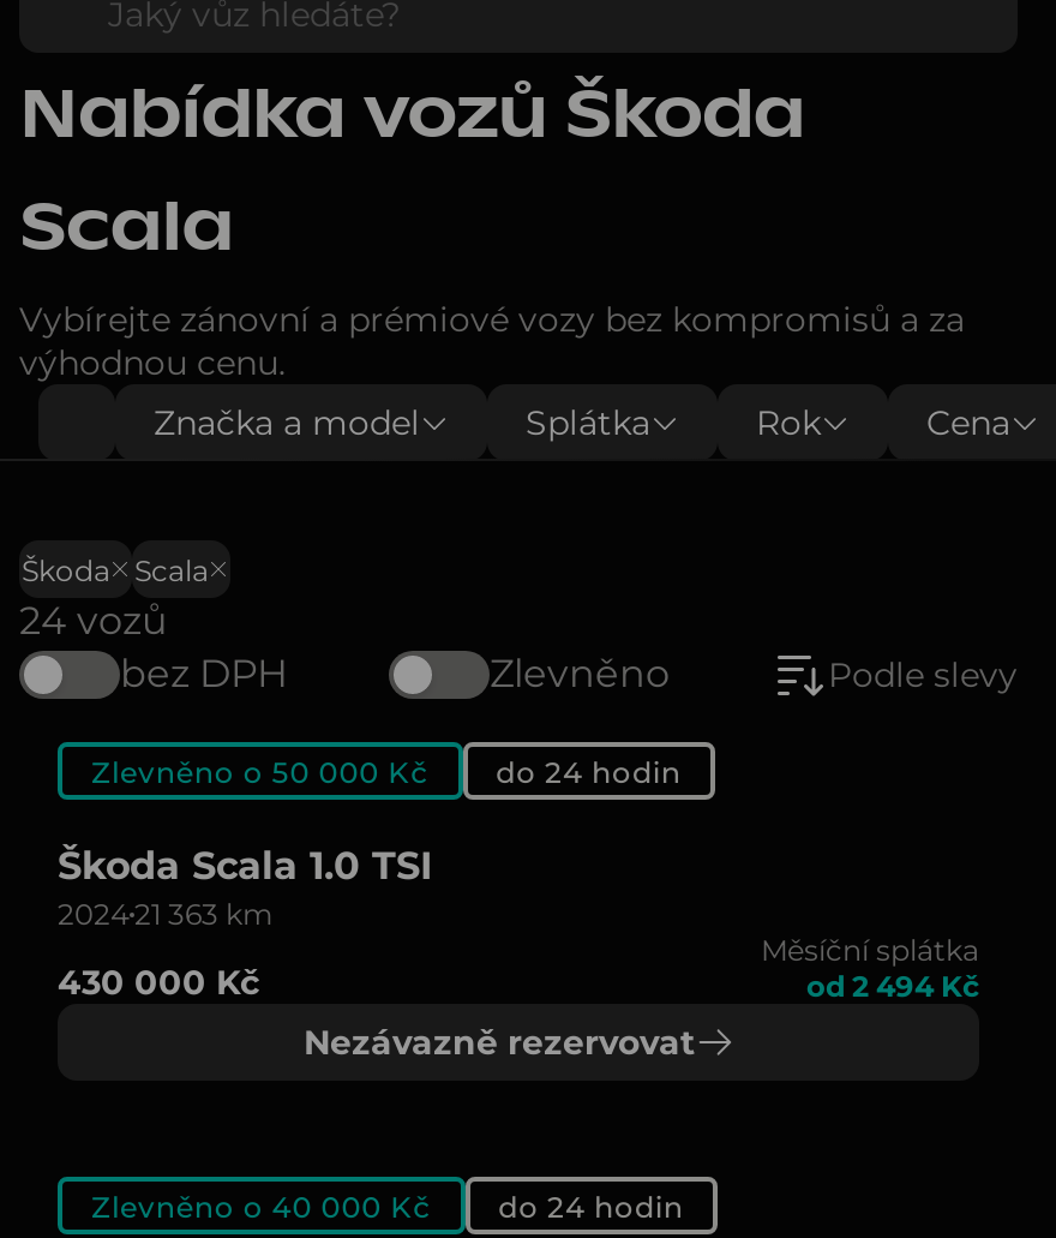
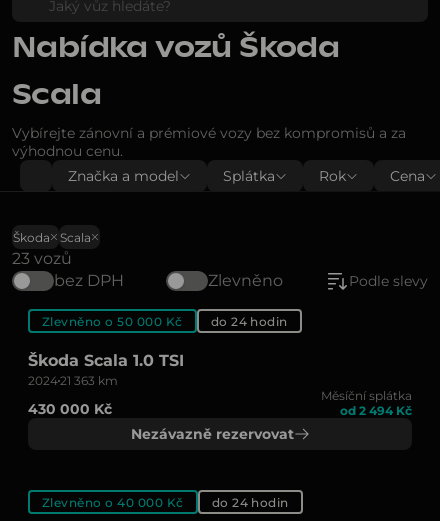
- 24 vozů
+ 23 vozů
